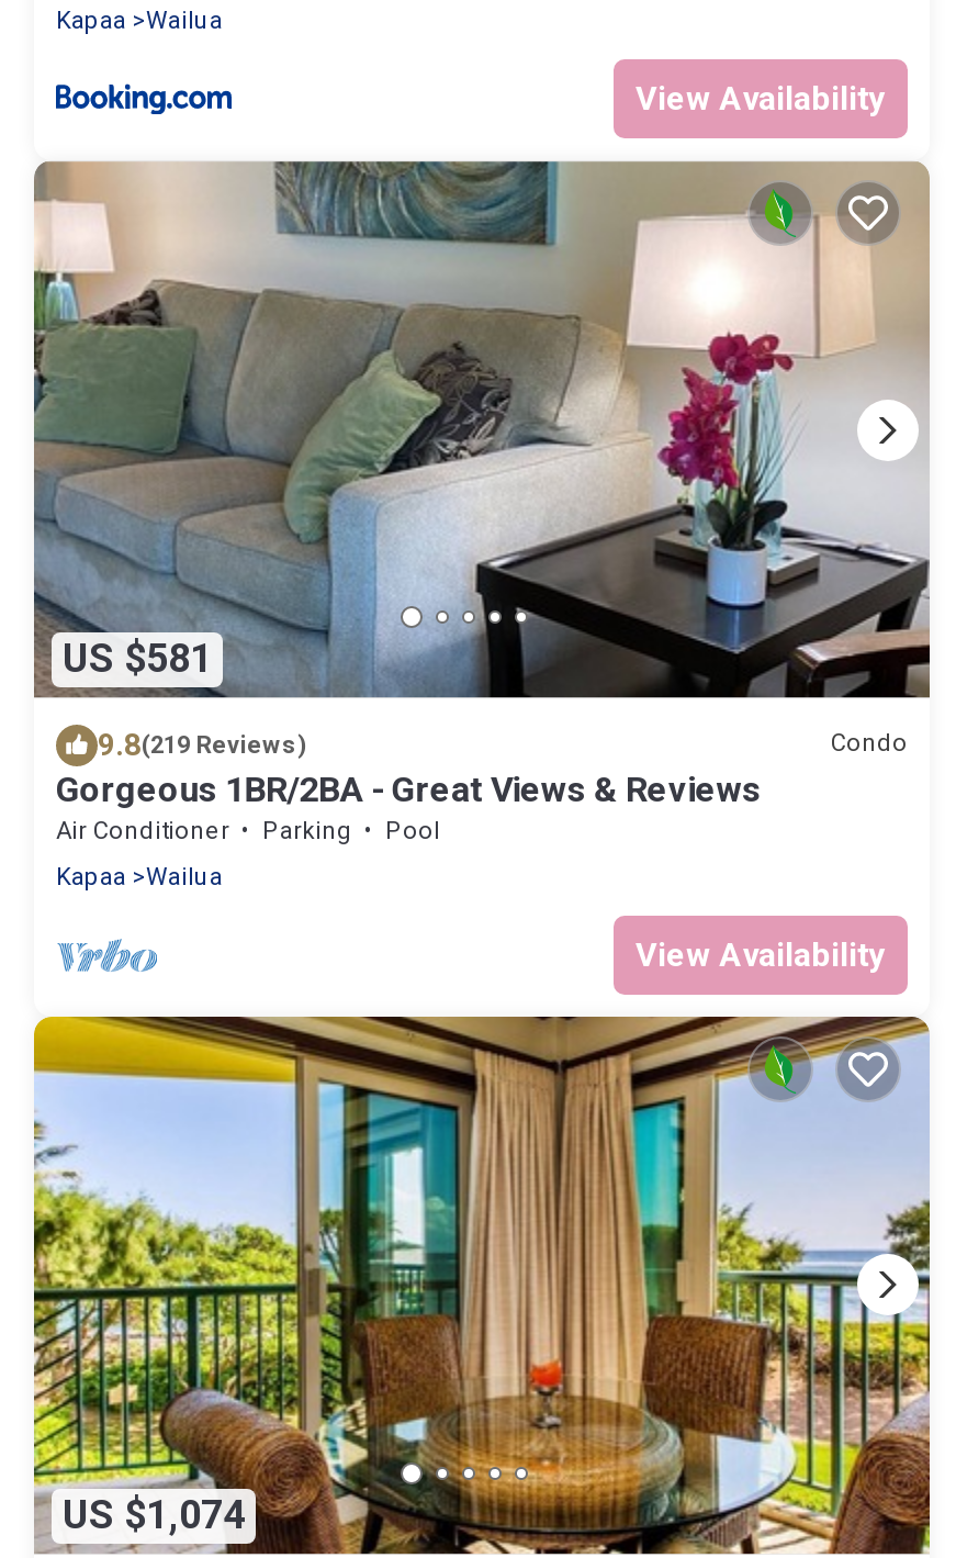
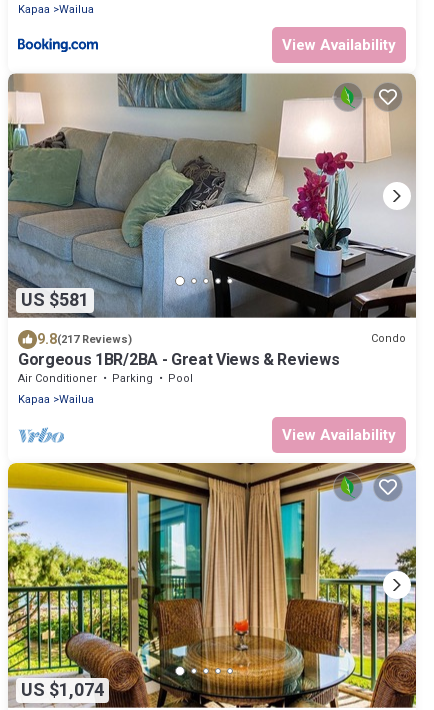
- 9.8(219 Reviews)
+ 9.8(217 Reviews)
